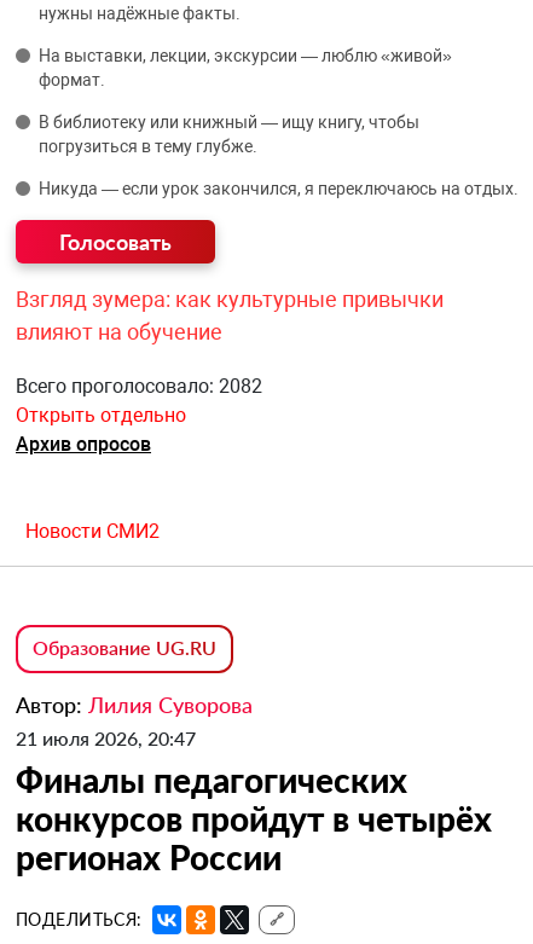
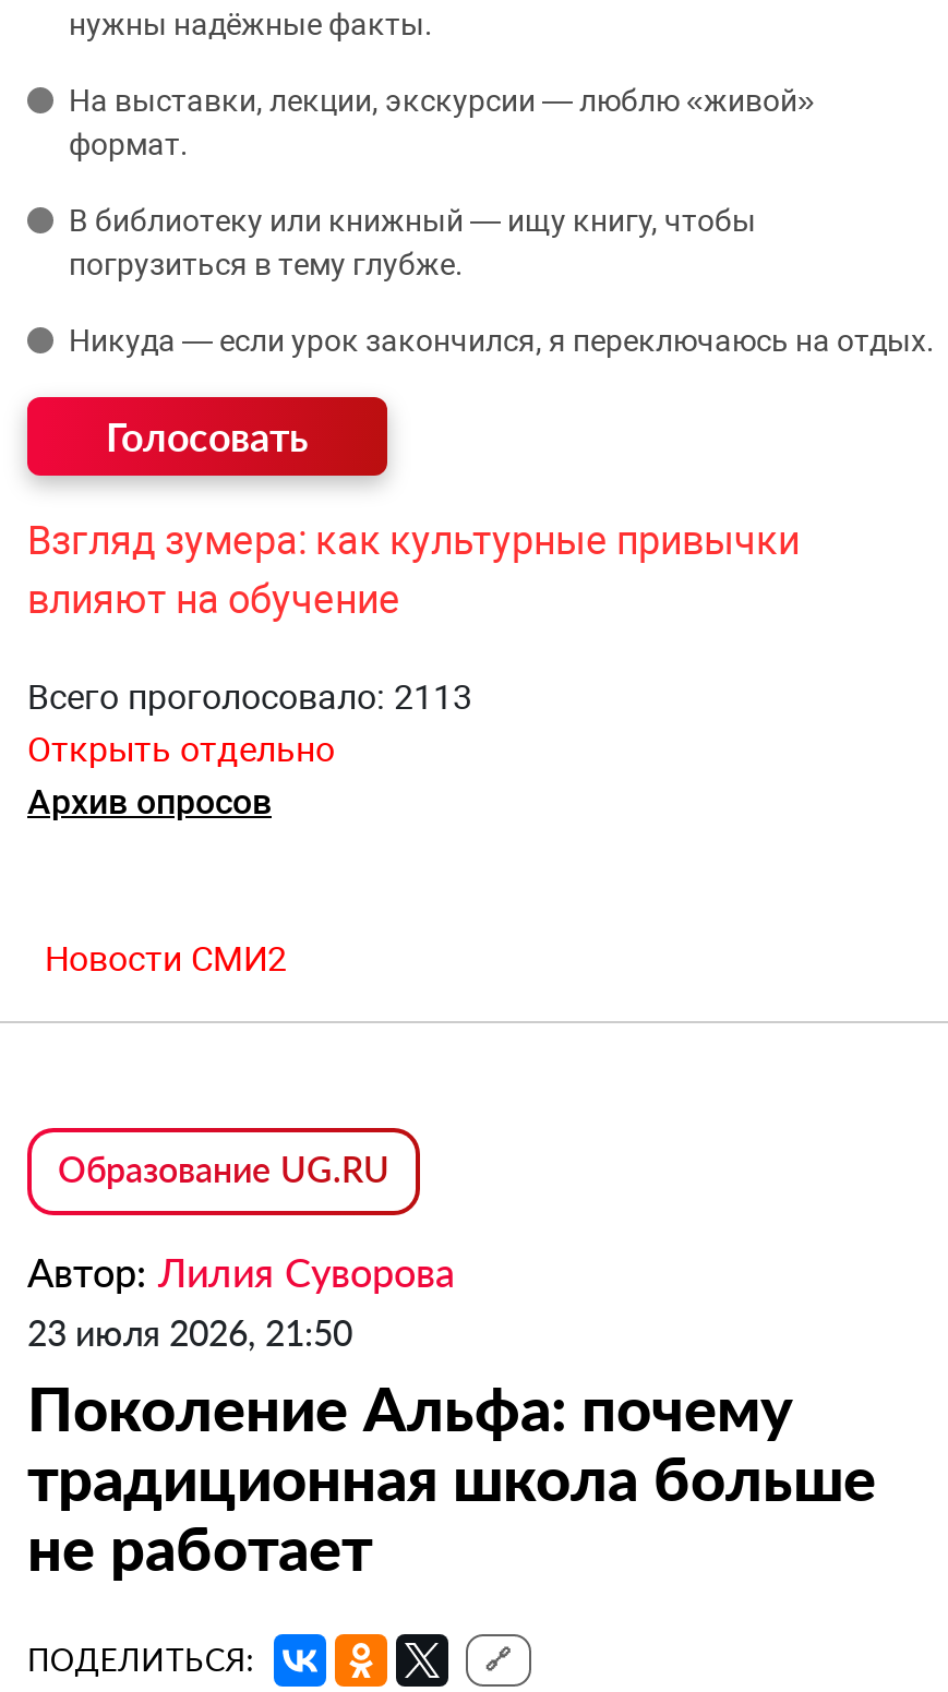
- Всего проголосовало: 2082
+ Всего проголосовало: 2113

- 21 июля 2026, 20:47
- Финалы педагогических
- конкурсов пройдут в четырёх
- регионах России
+ 23 июля 2026, 21:50
+ Поколение Альфа: почему
+ традиционная школа больше
+ не работает
